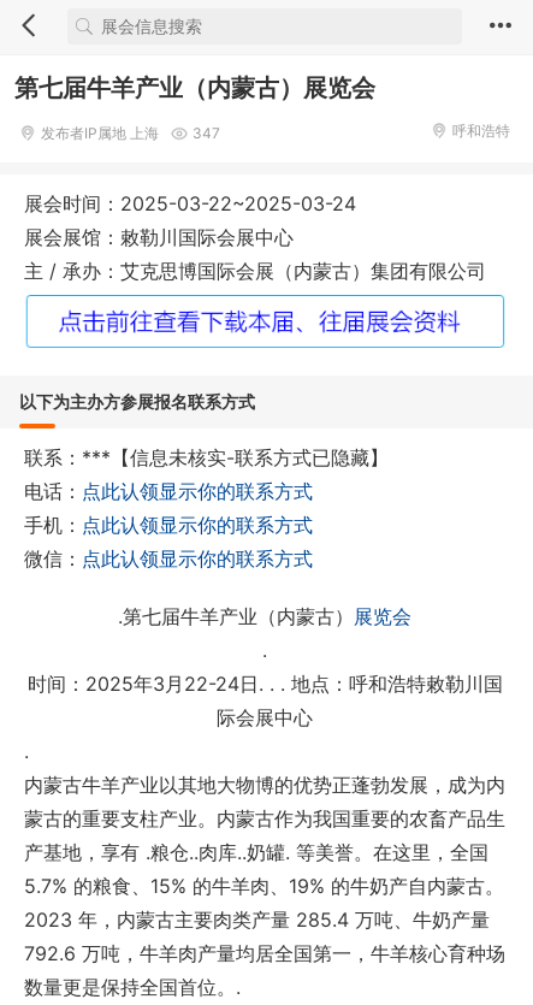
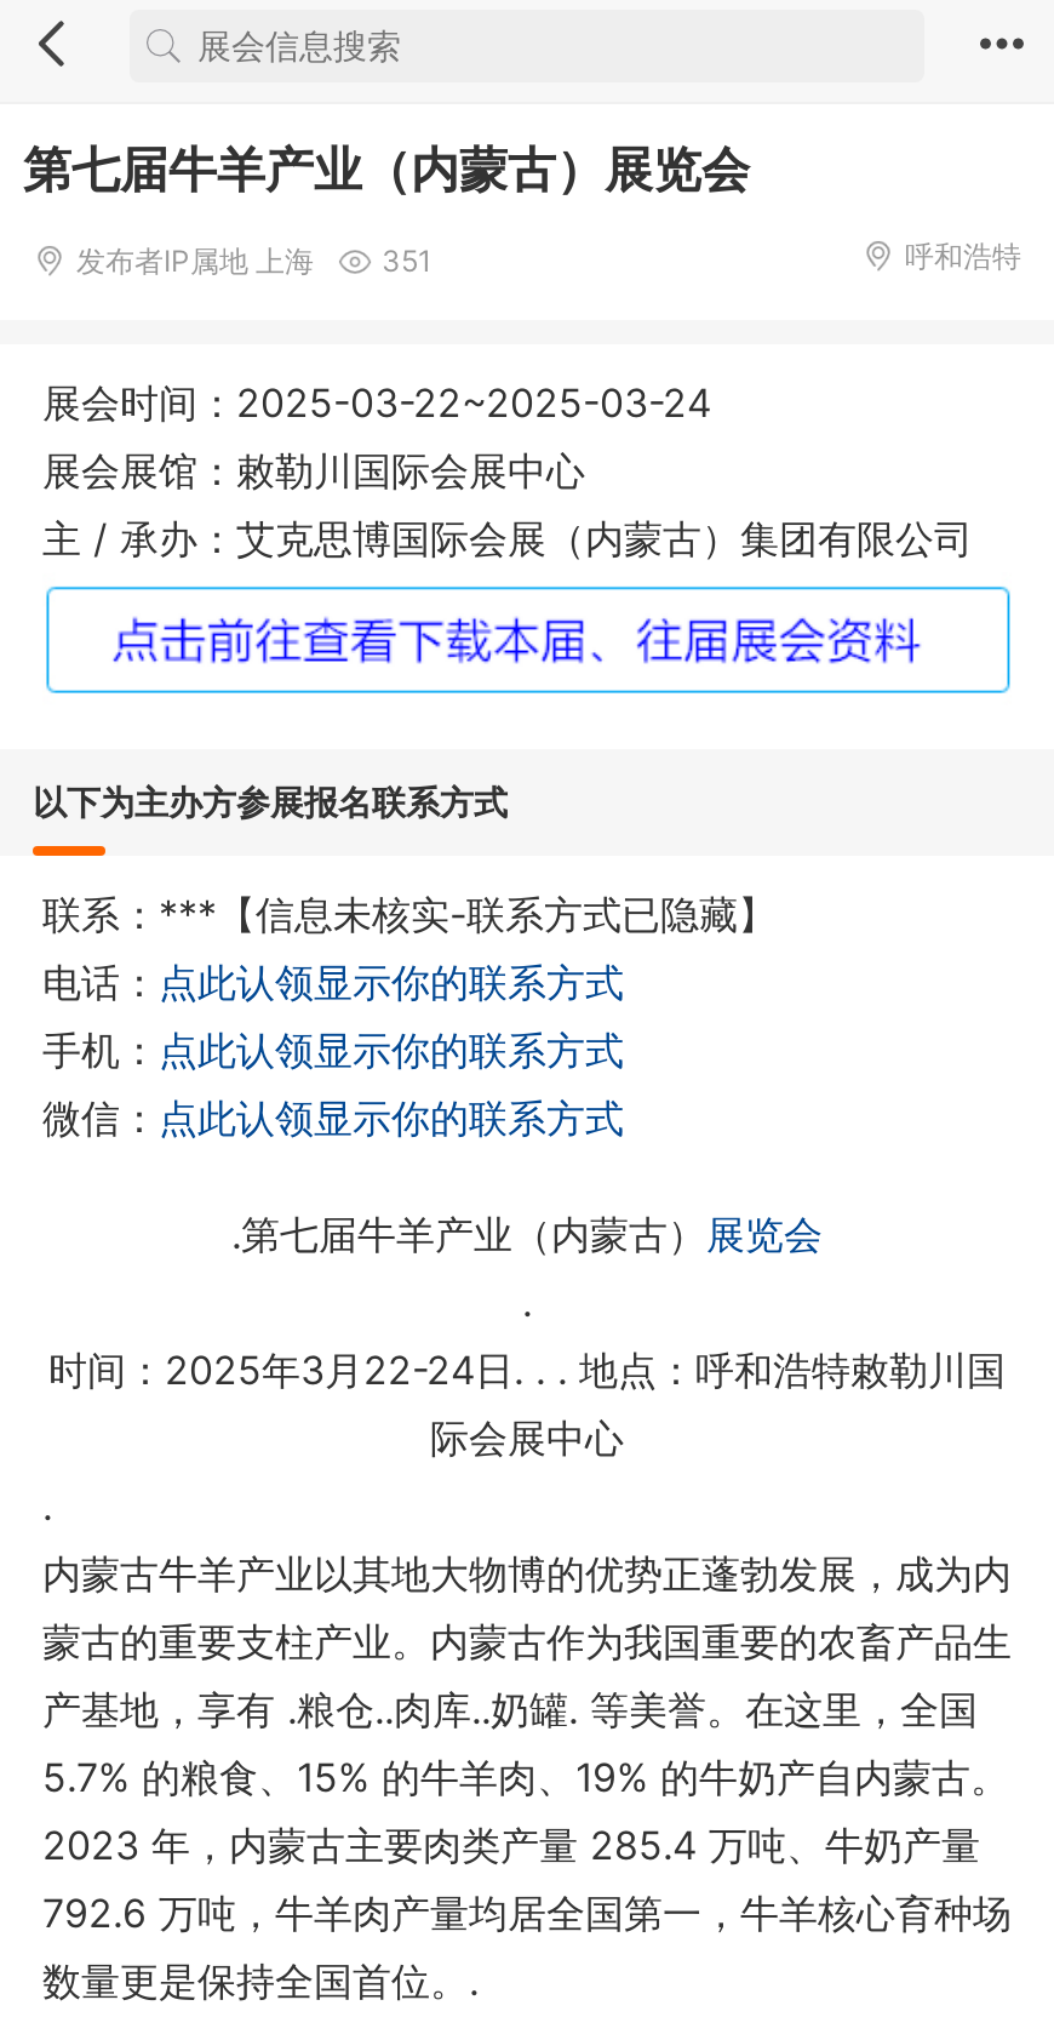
- 发布者IP属地 上海 347
+ 发布者IP属地 上海 351
